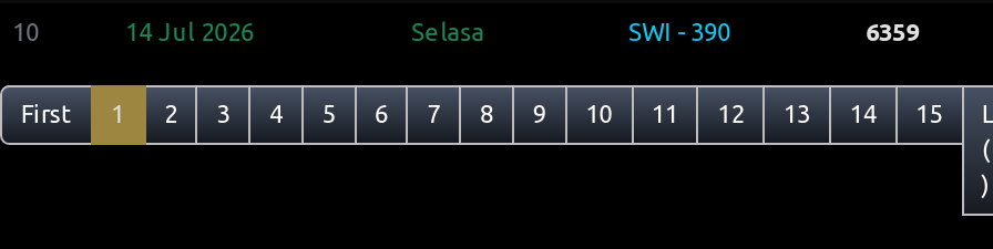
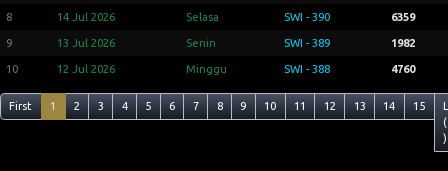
- 10
+ 8

+ 9
+ 13 Jul 2026
+ Senin
+ SWI - 389
+ 1982
+ 10
+ 12 Jul 2026
+ Minggu
+ SWI - 388
+ 4760
